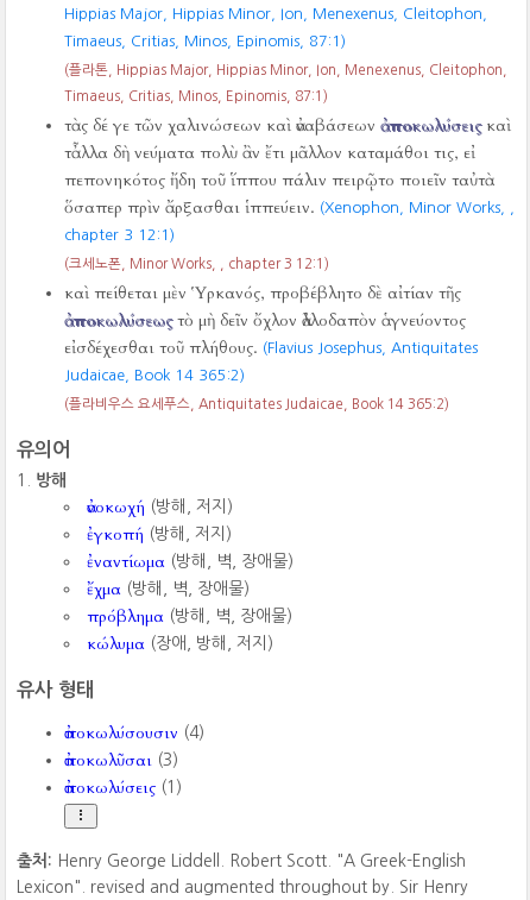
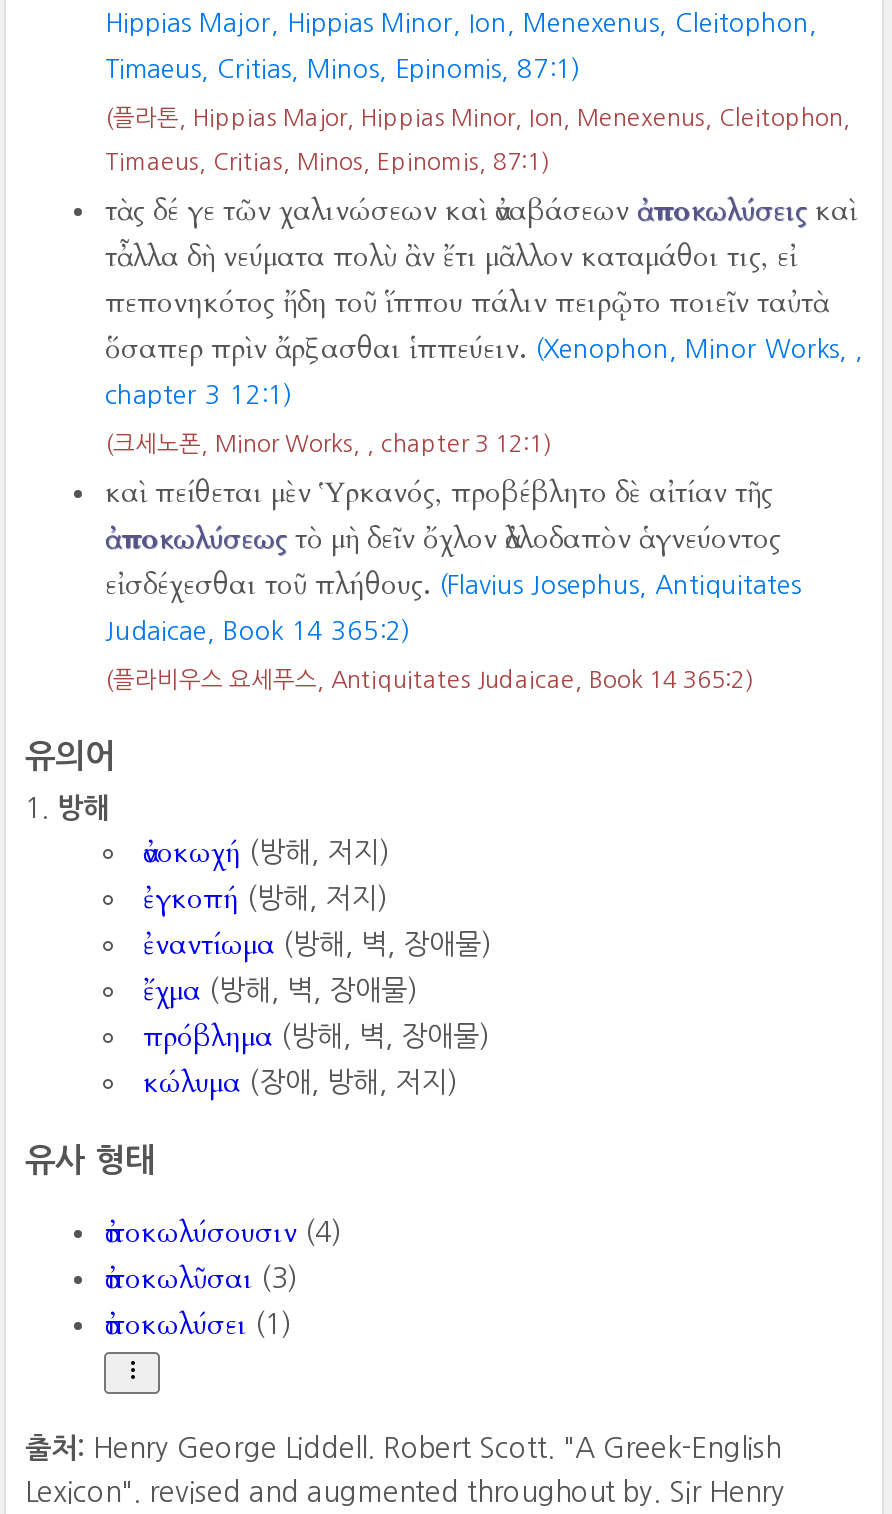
- ἀποκωλύσεις (1)
+ ἀποκωλύσει (1)
